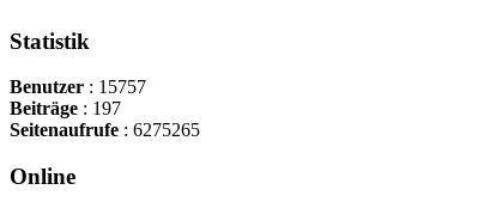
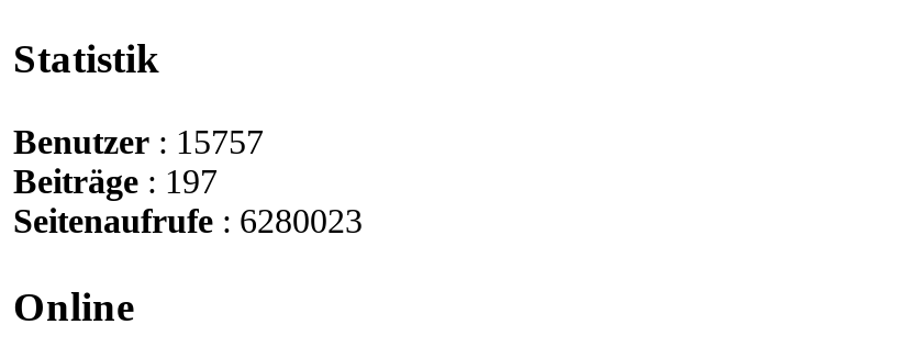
- Seitenaufrufe: 6275265
+ Seitenaufrufe: 6280023
